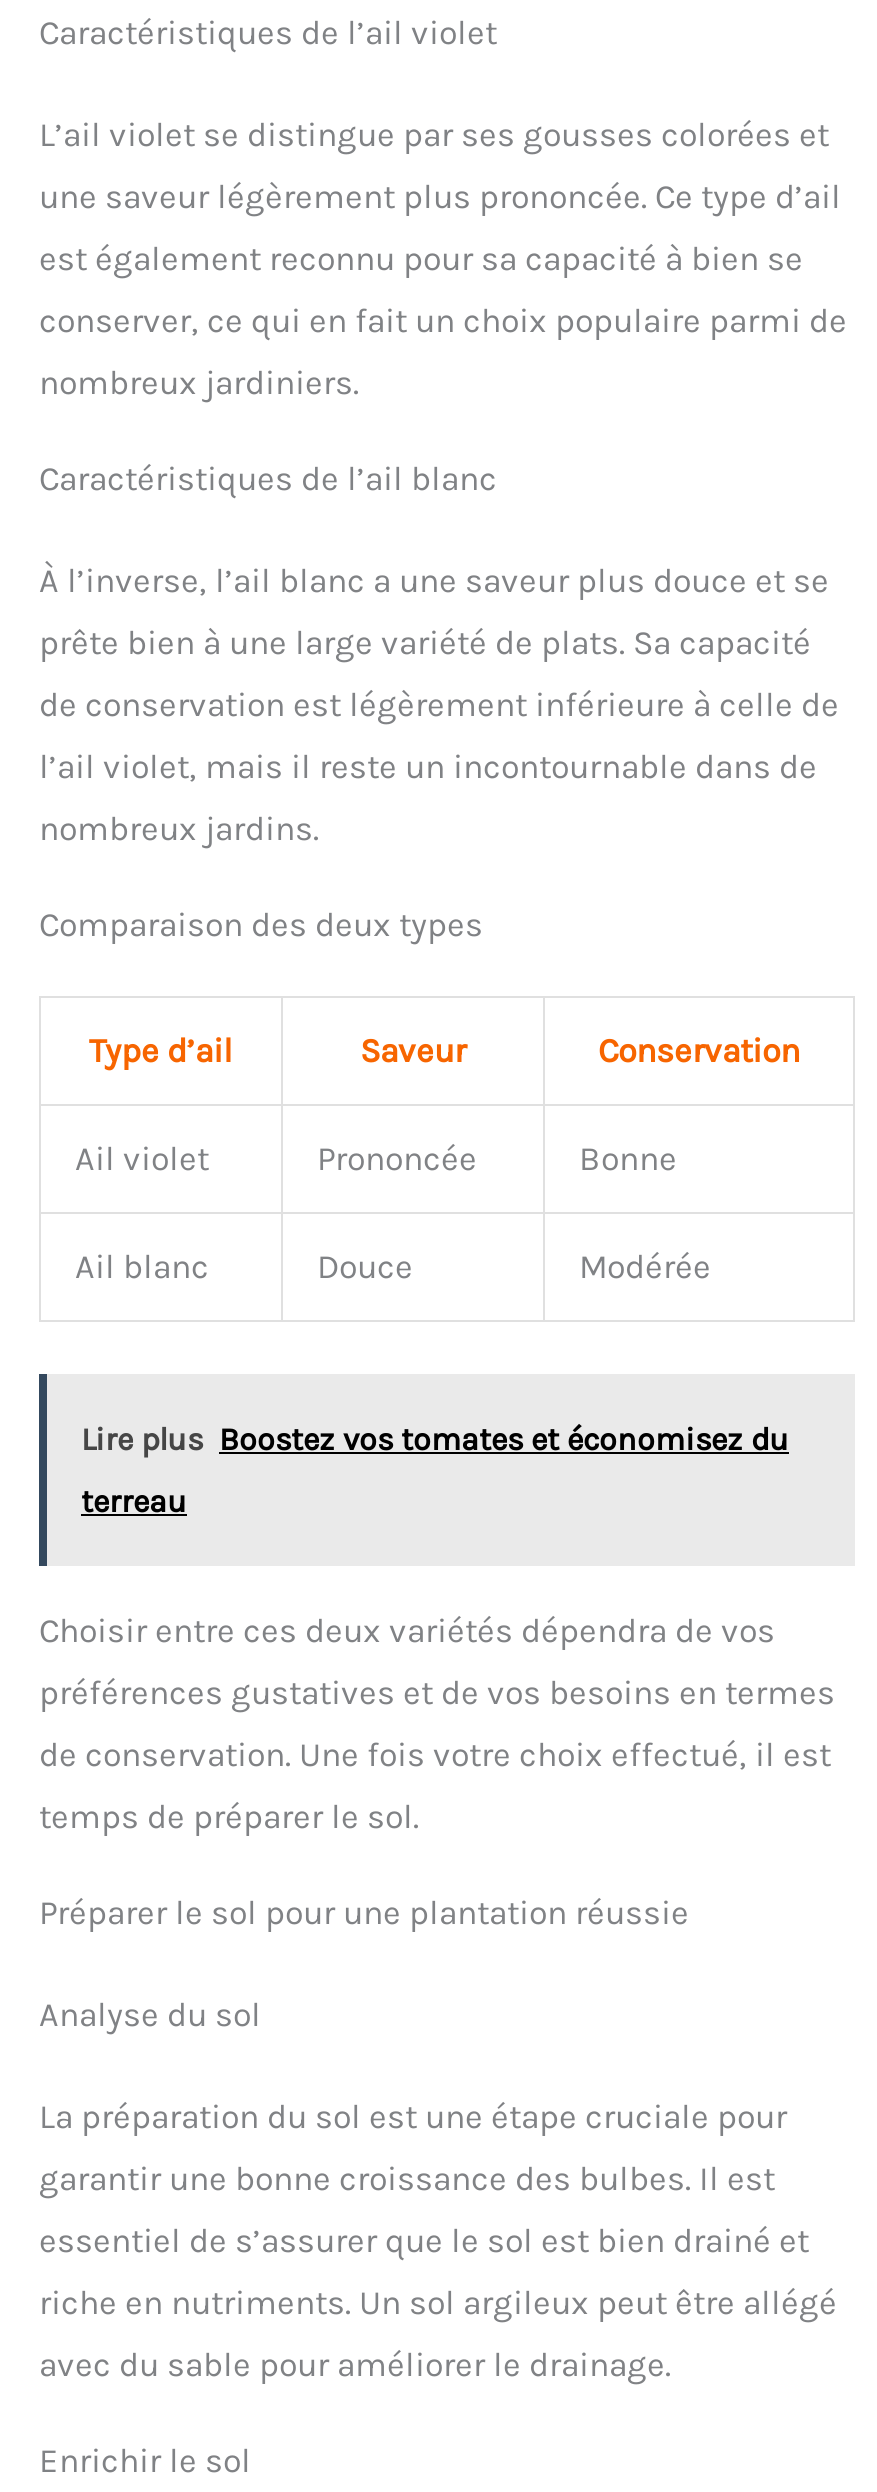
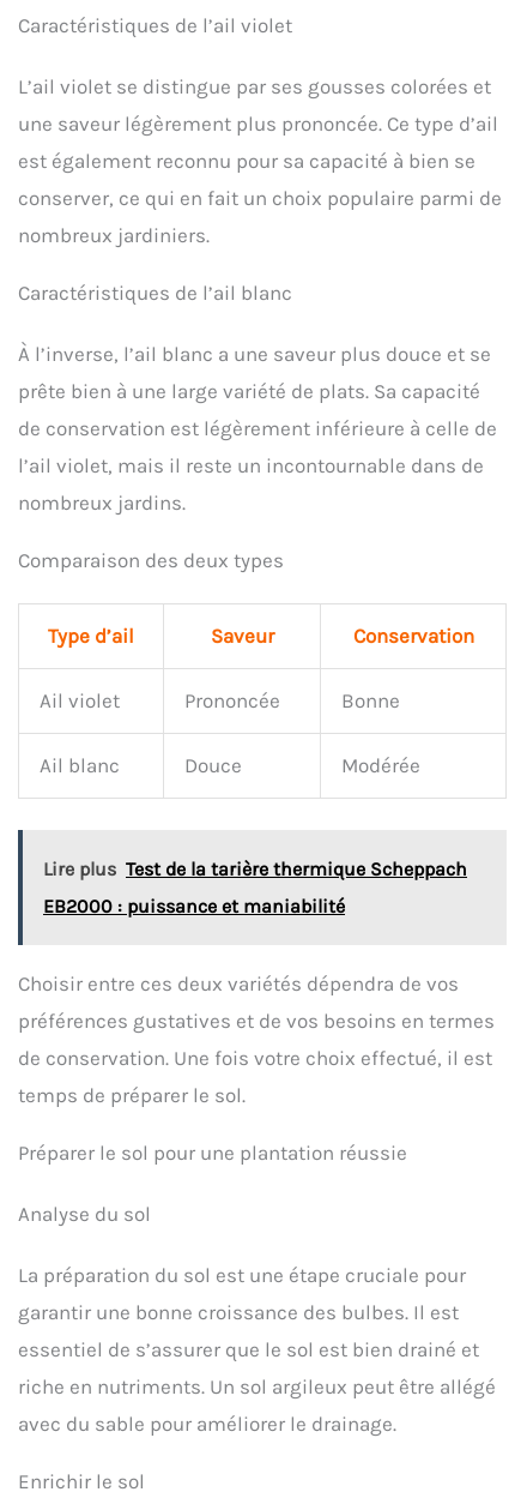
- Lire plus Boostez vos tomates et économisez du
+ Lire plus Test de la tarière thermique Scheppach

- terreau
+ EB2000 : puissance et maniabilité
